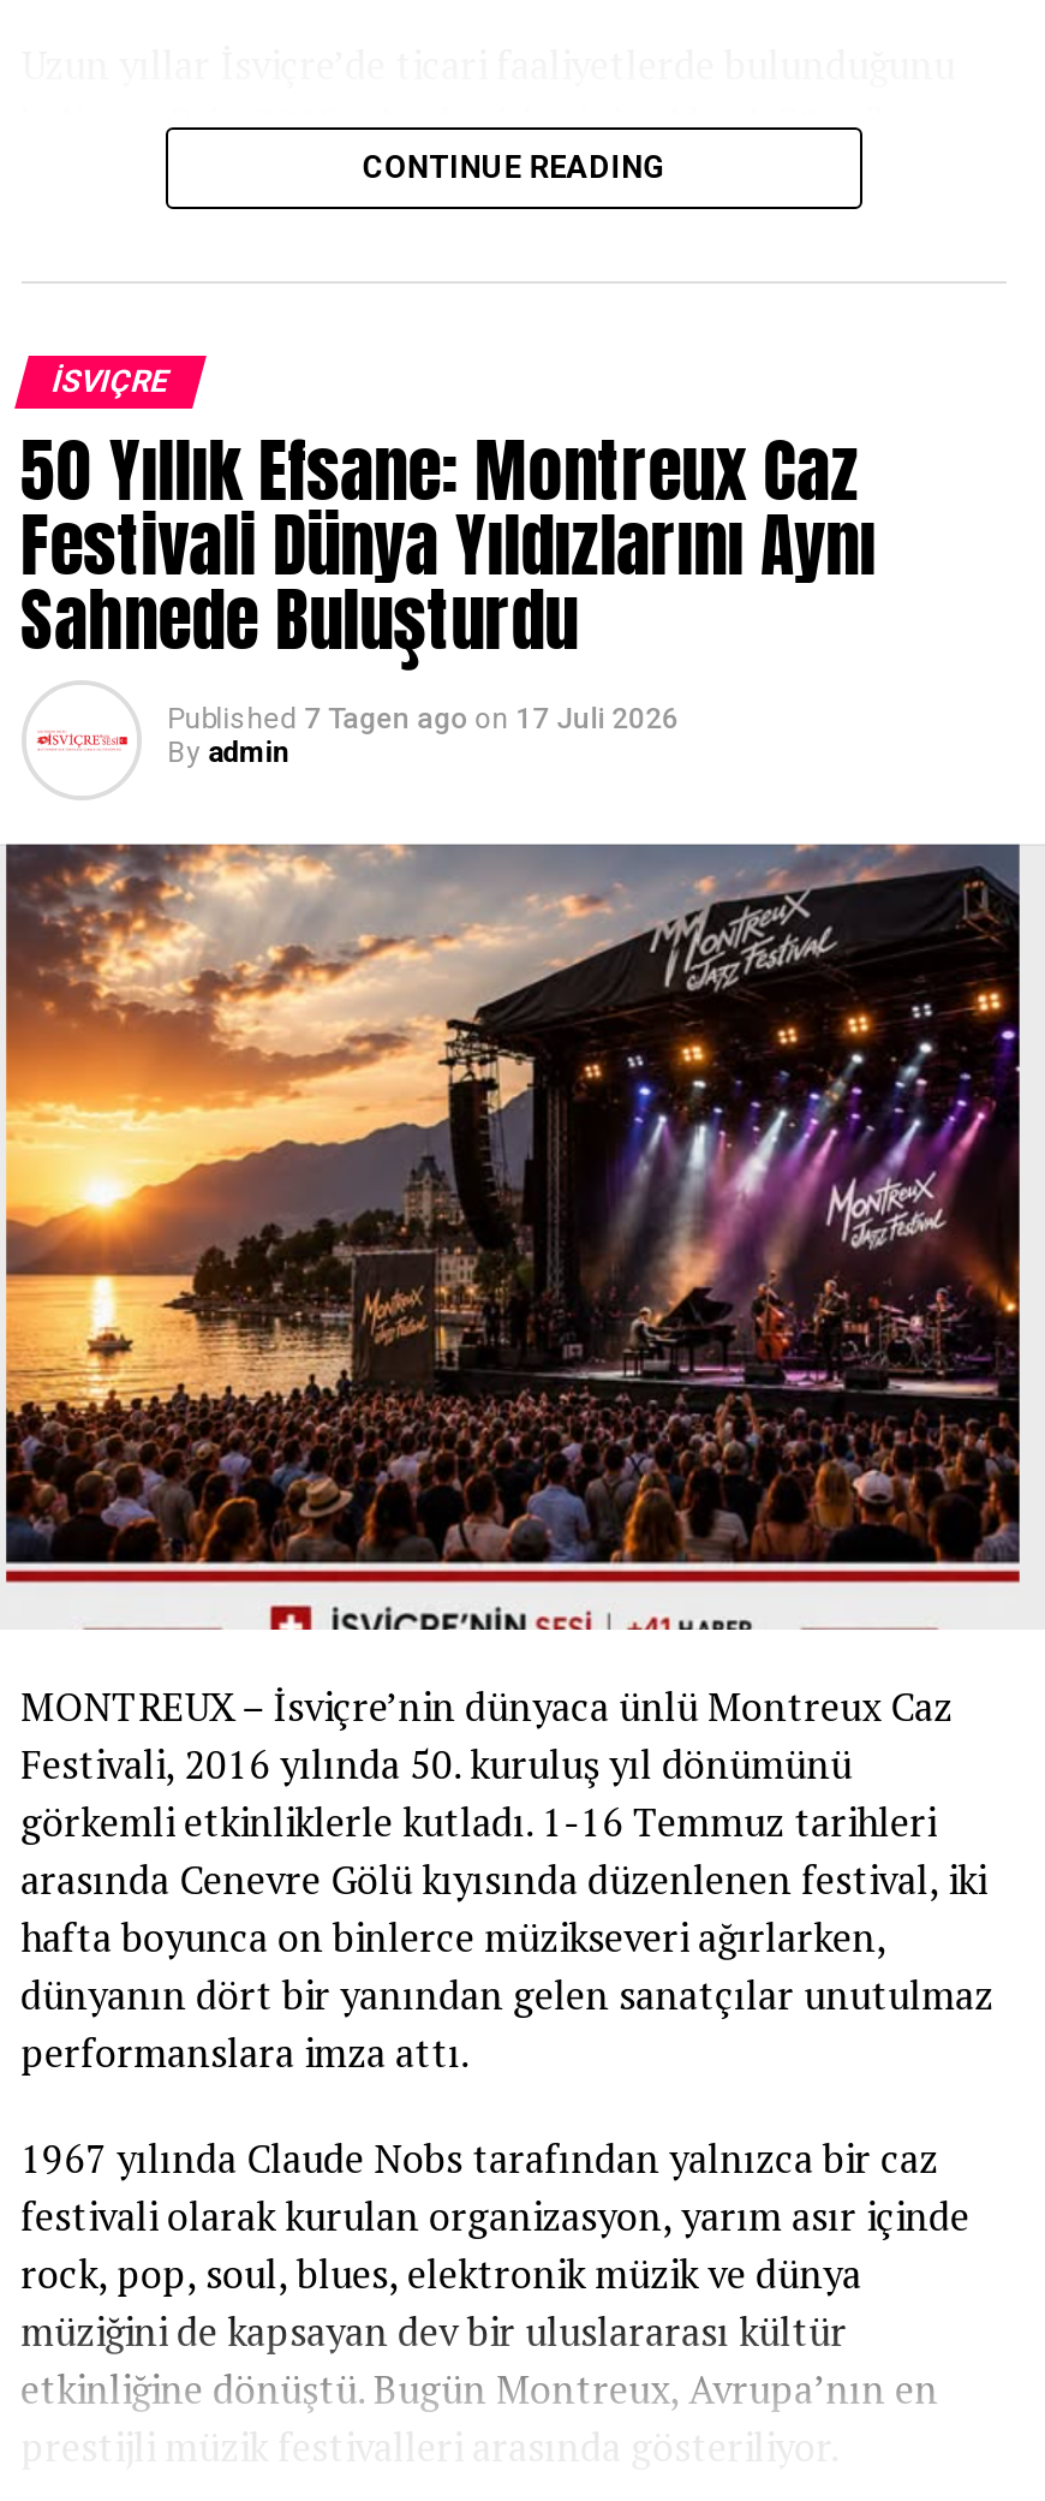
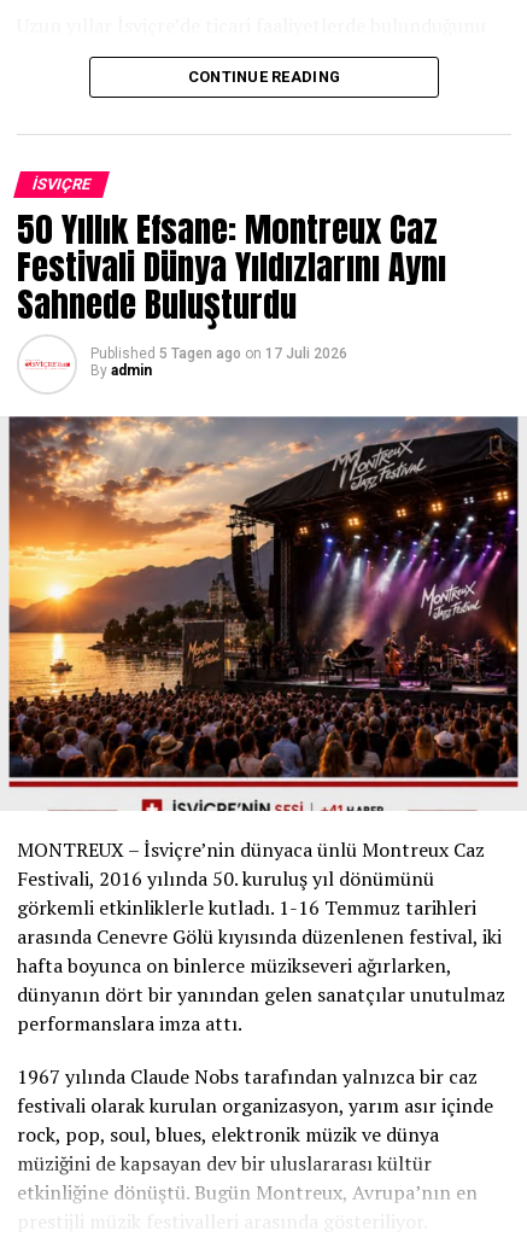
- Published 7 Tagen ago on 17 Juli 2026
+ Published 5 Tagen ago on 17 Juli 2026
